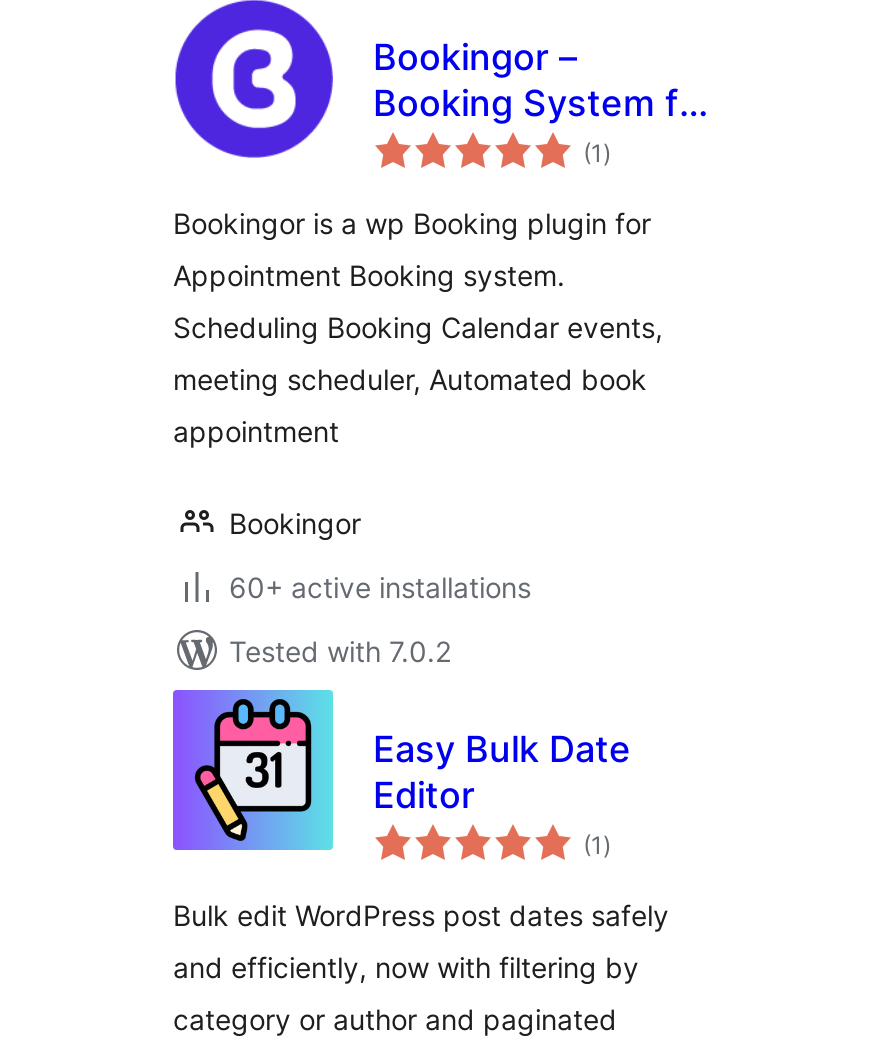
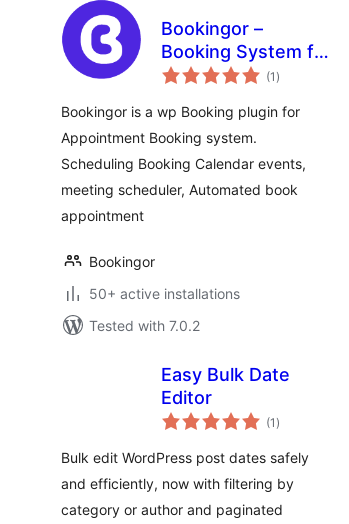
- 60+ active installations
+ 50+ active installations

- [image]
